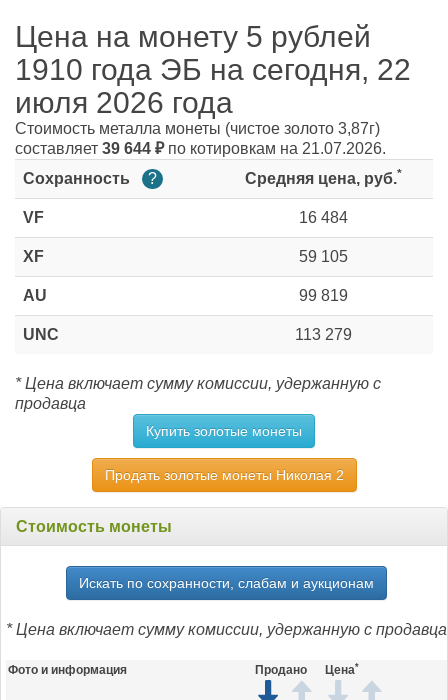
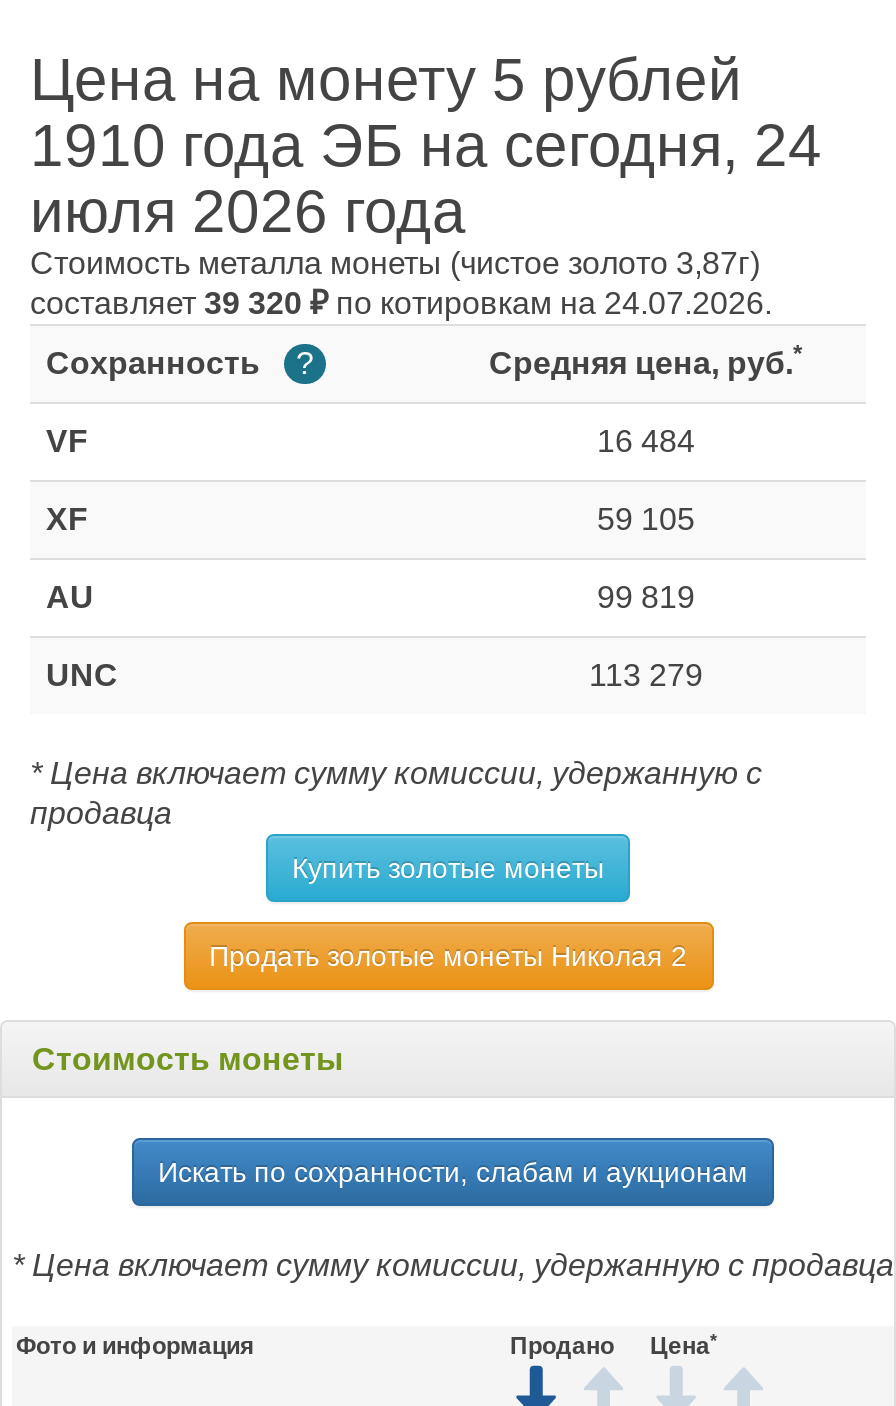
- 1910 года ЭБ на сегодня, 22
+ 1910 года ЭБ на сегодня, 24

- составляет 39 644 ₽ по котировкам на 21.07.2026.
+ составляет 39 320 ₽ по котировкам на 24.07.2026.
